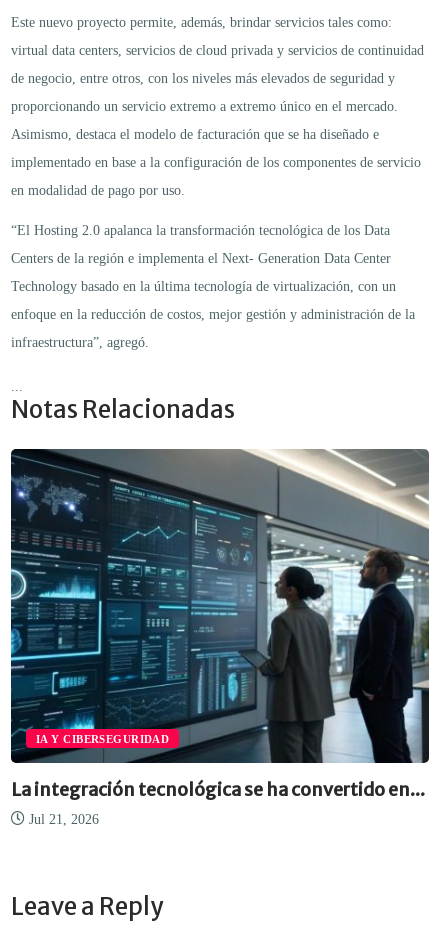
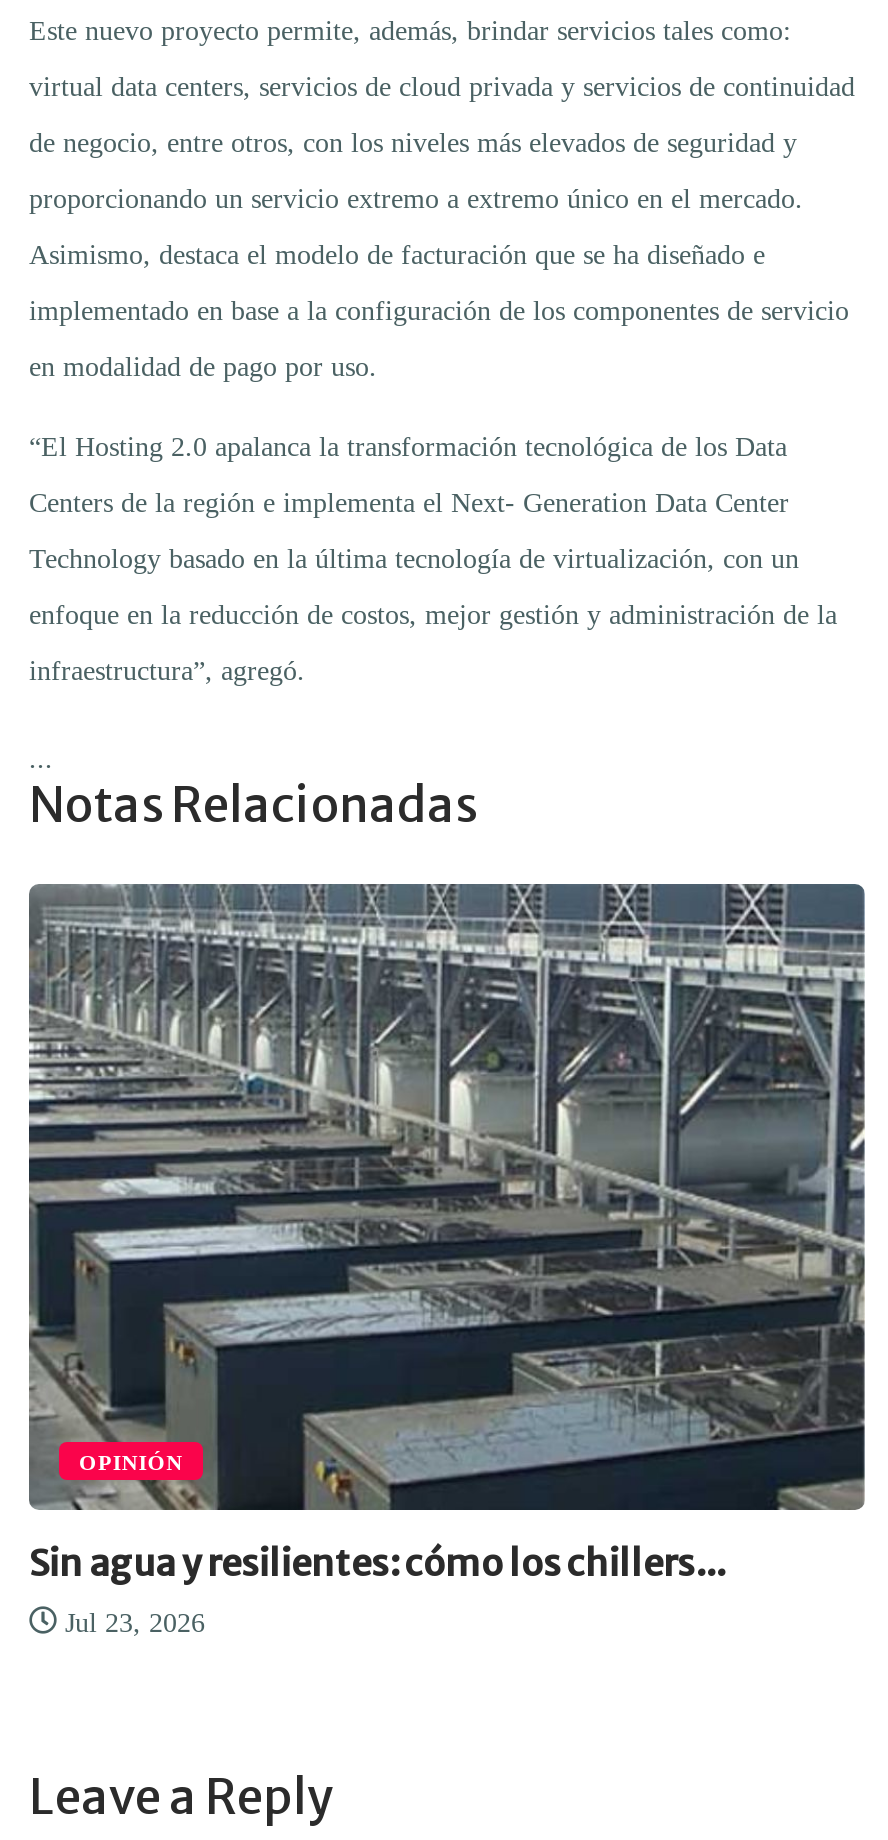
- [image]
- IA Y CIBERSEGURIDAD
+ [image]
+ OPINIÓN

- La integración tecnológica se ha convertido en...
+ Sin agua y resilientes: cómo los chillers...

- Jul 21, 2026
+ Jul 23, 2026
